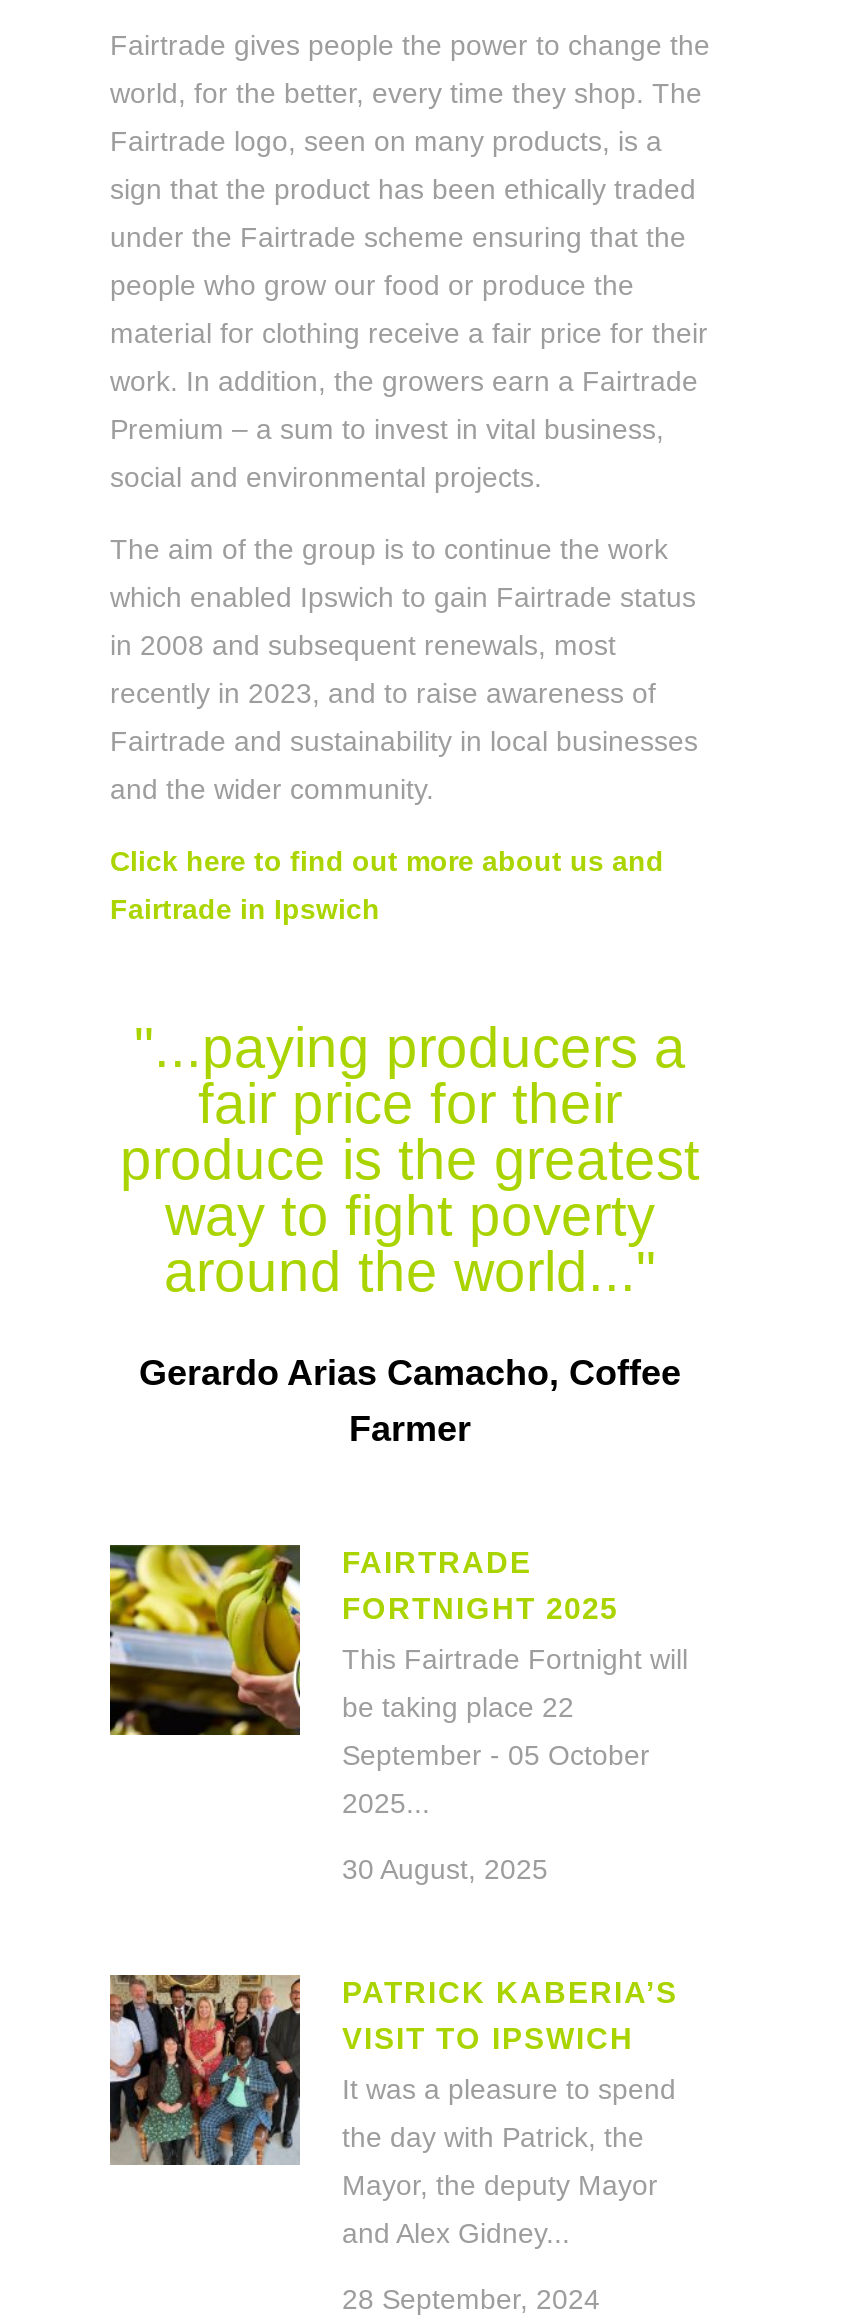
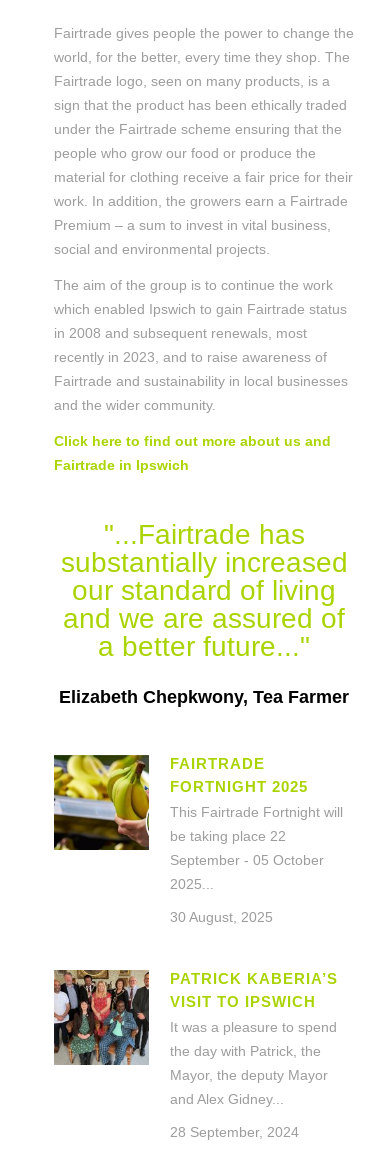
- "...paying producers a
- fair price for their
- produce is the greatest
- way to fight poverty
- around the world..."
+ "...Fairtrade has
+ substantially increased
+ our standard of living
+ and we are assured of
+ a better future..."

- Gerardo Arias Camacho, Coffee
- Farmer
+ Elizabeth Chepkwony, Tea Farmer
